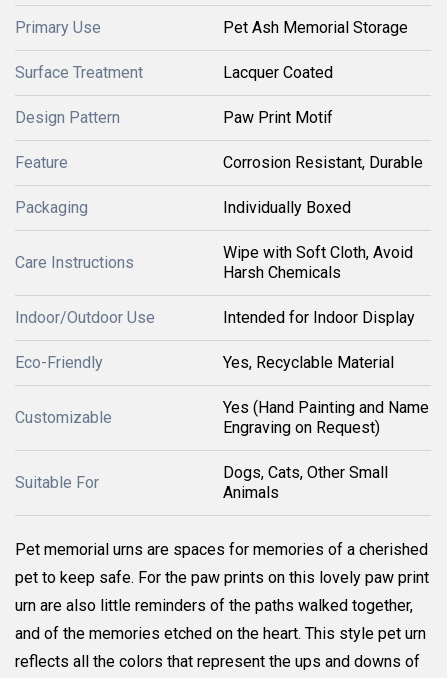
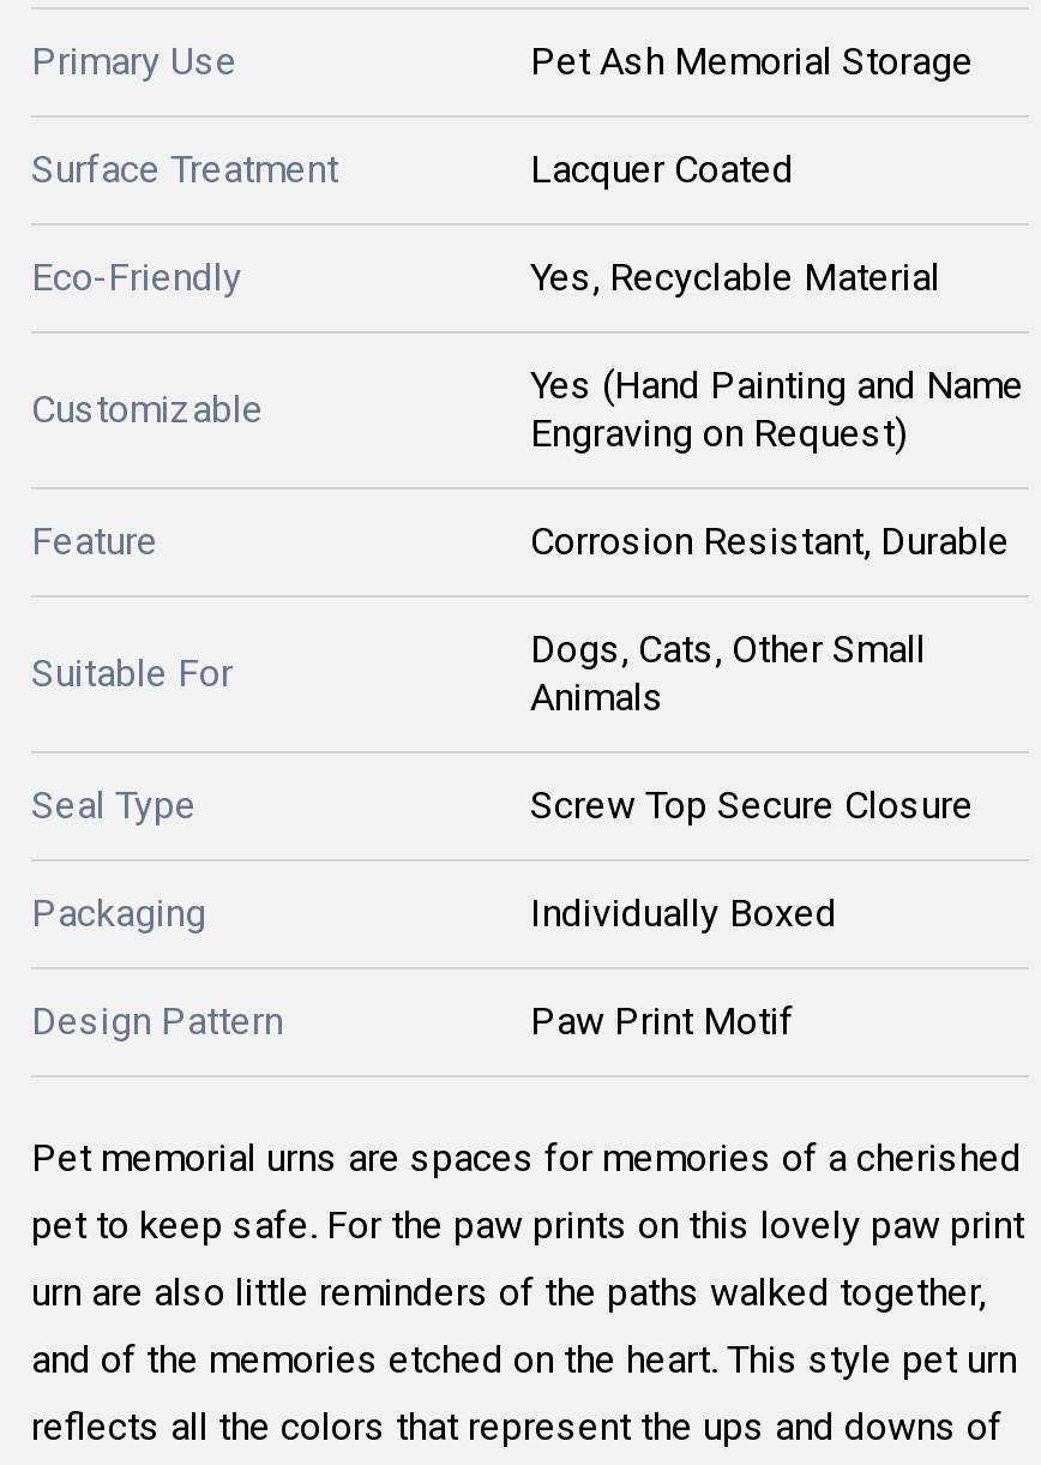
moved down: Design Pattern | Paw Print Motif

moved down: Feature | Corrosion Resistant, Durable

moved down: Packaging | Individually Boxed

- Wipe with Soft Cloth, Avoid
- Harsh Chemicals
- Indoor/Outdoor Use
- Intended for Indoor Display

- Care Instructions

moved up: Eco-Friendly | Yes, Recyclable Material | Customizable | Yes (Hand Painting and Name | Engraving on Request)

moved up: Suitable For | Dogs, Cats, Other Small | Animals

+ Seal Type
+ Screw Top Secure Closure
